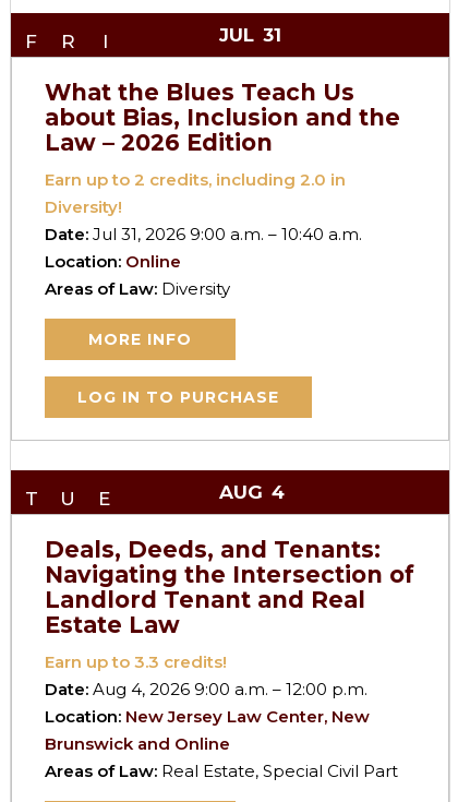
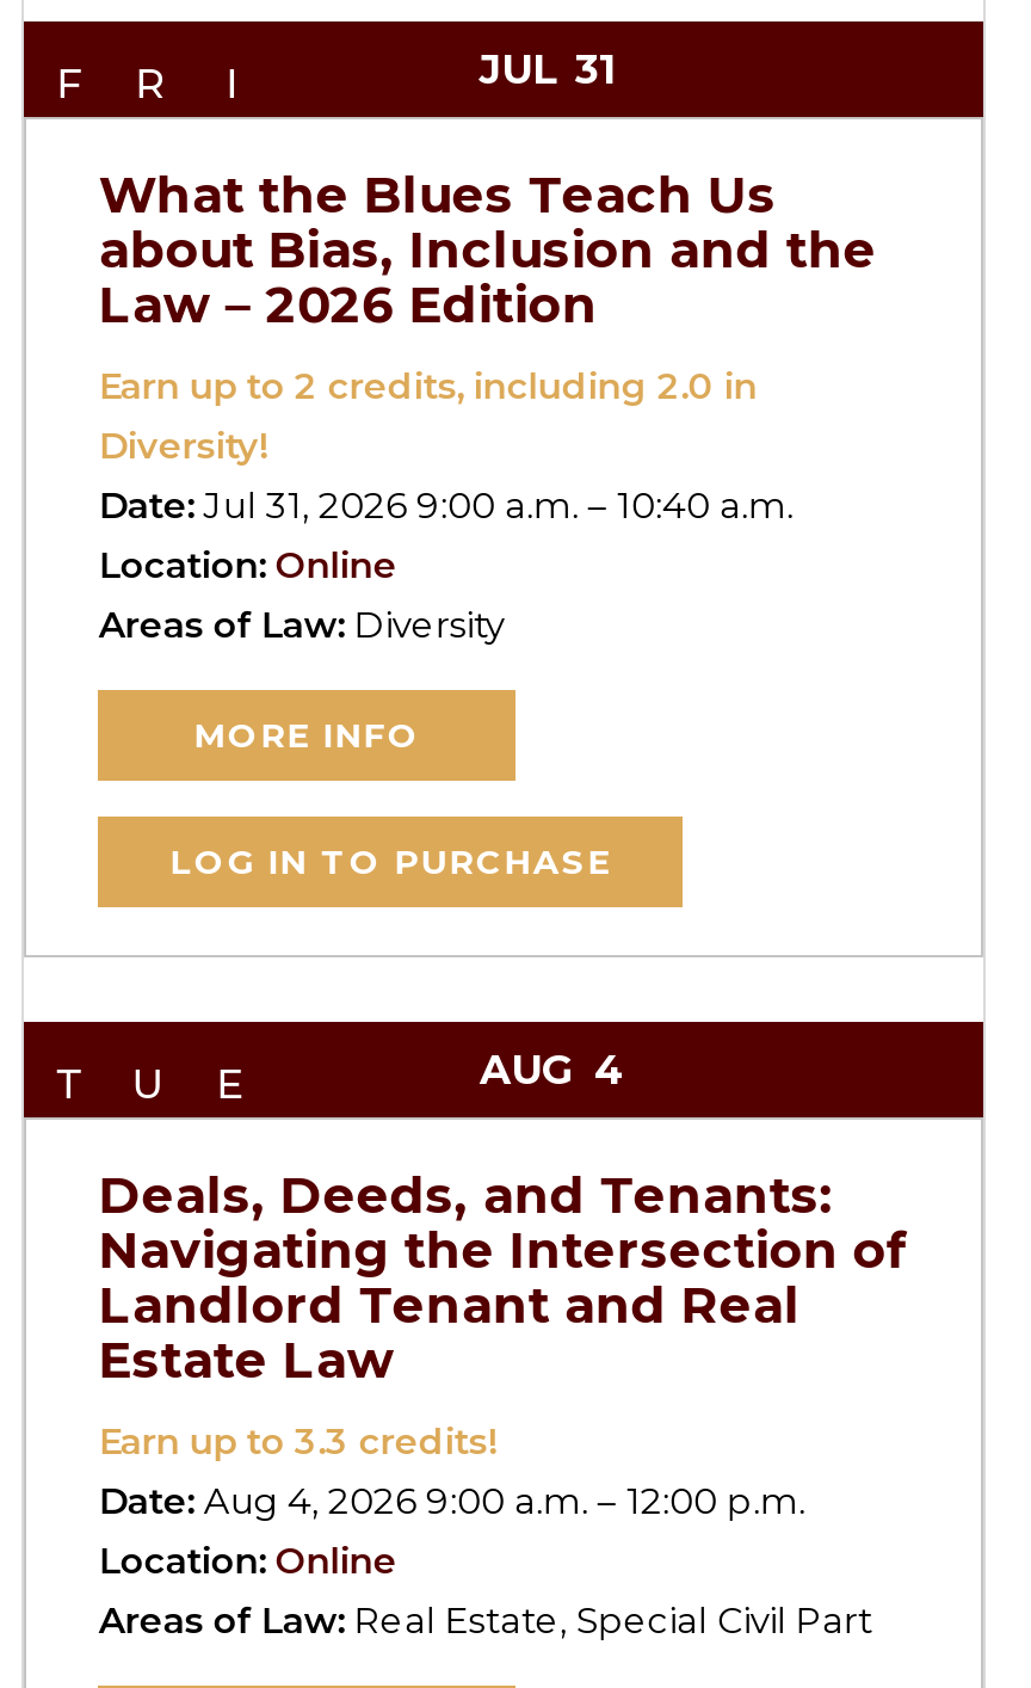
- Location: New Jersey Law Center, New
- Brunswick and Online
+ Location: Online
